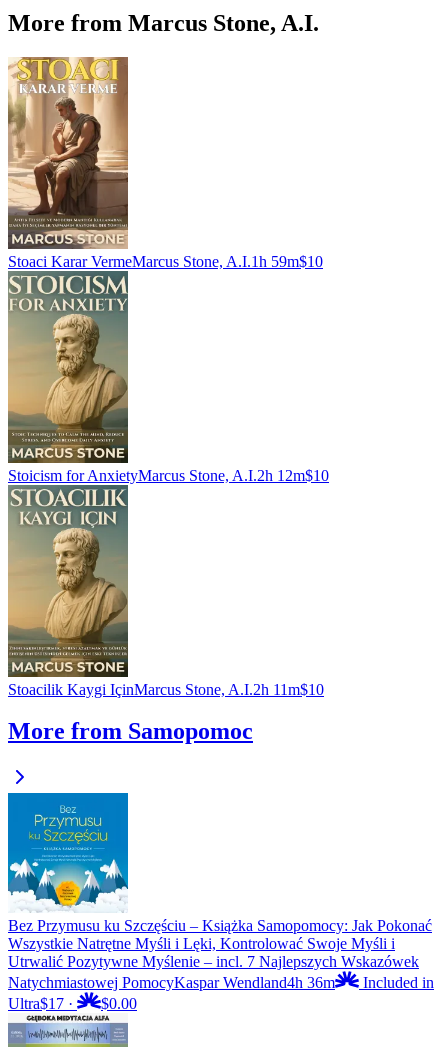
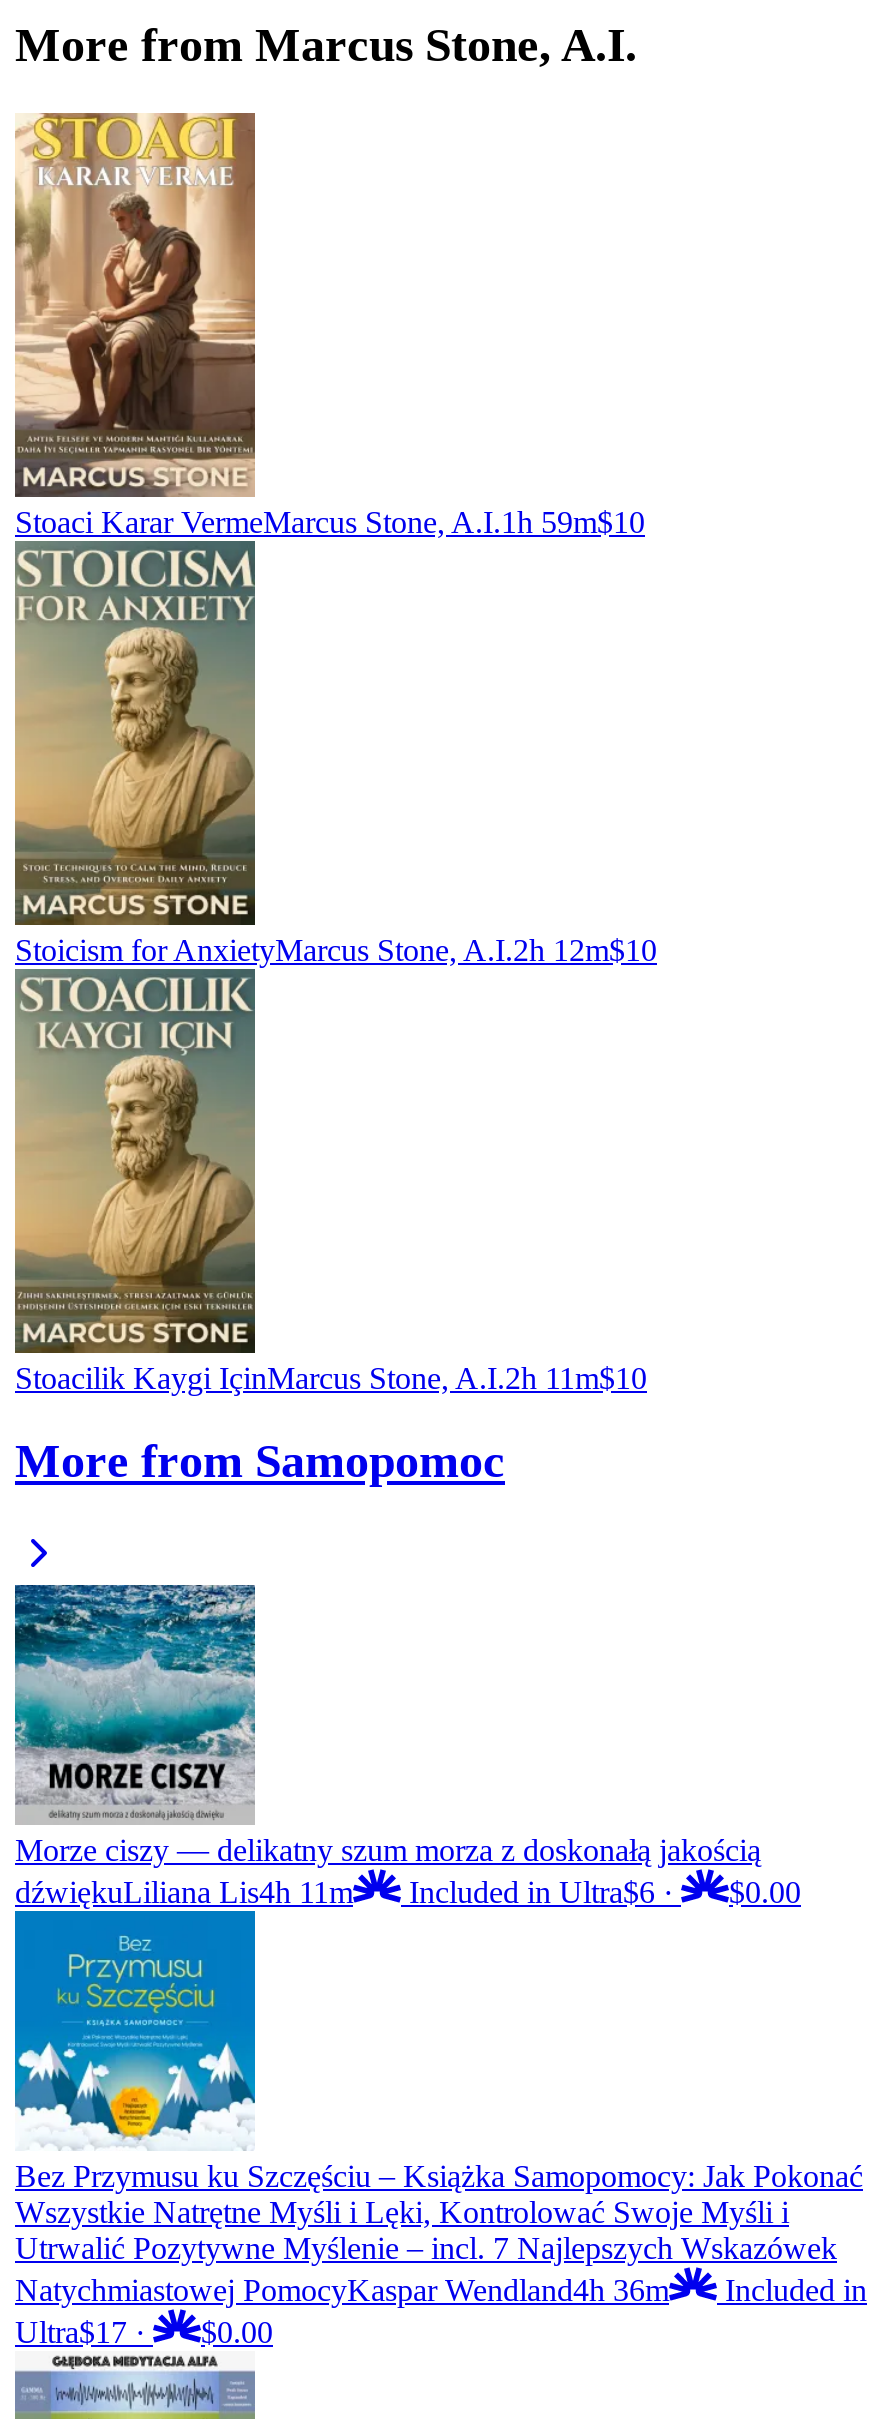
+ [image]
+ Morze ciszy — delikatny szum morza z doskonałą jakością
+ dźwiękuLiliana Lis4h 11m
+ Included in Ultra$6 ·
+ $0.00
